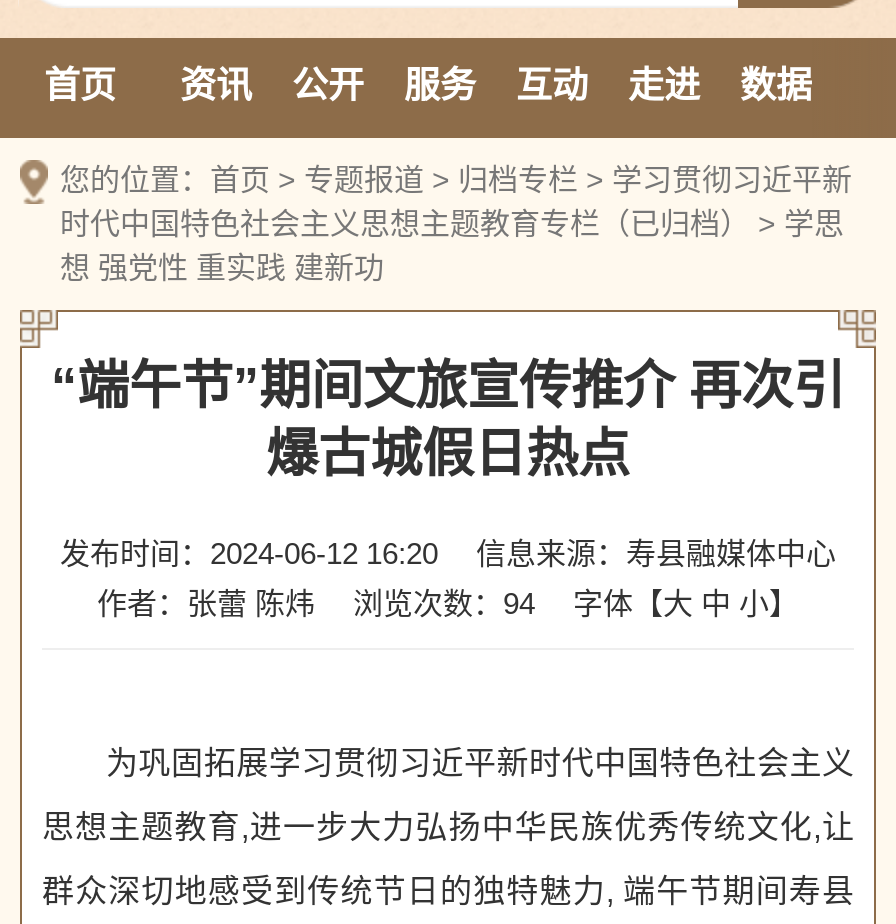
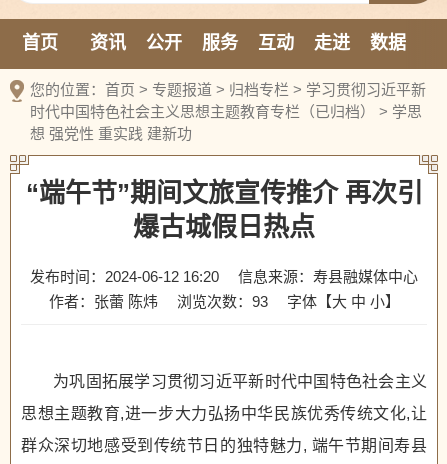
- 作者：张蕾 陈炜 浏览次数：94 字体【大 中 小】
+ 作者：张蕾 陈炜 浏览次数：93 字体【大 中 小】
